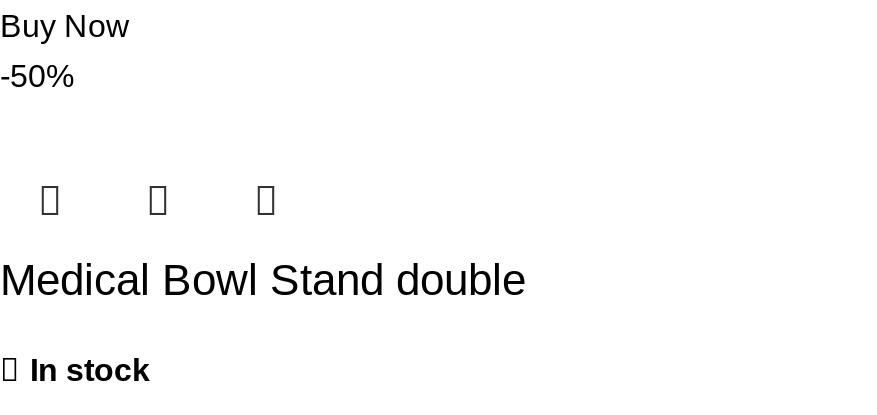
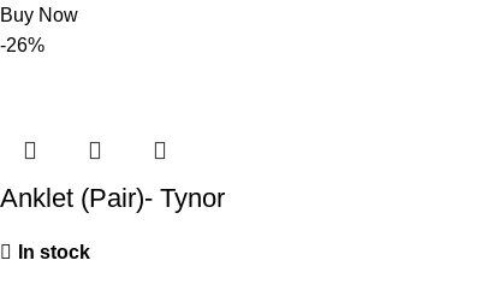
- -50%
+ -26%

- Medical Bowl Stand double
+ Anklet (Pair)- Tynor
